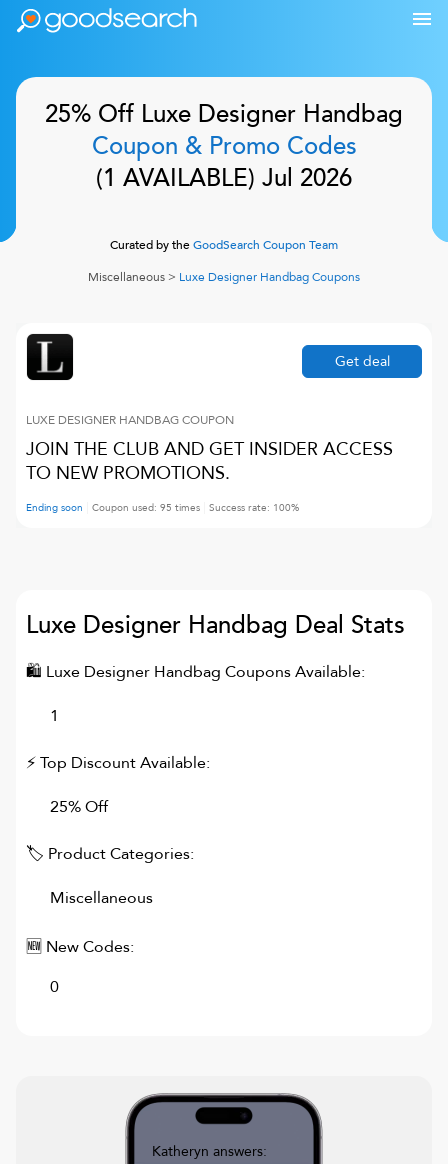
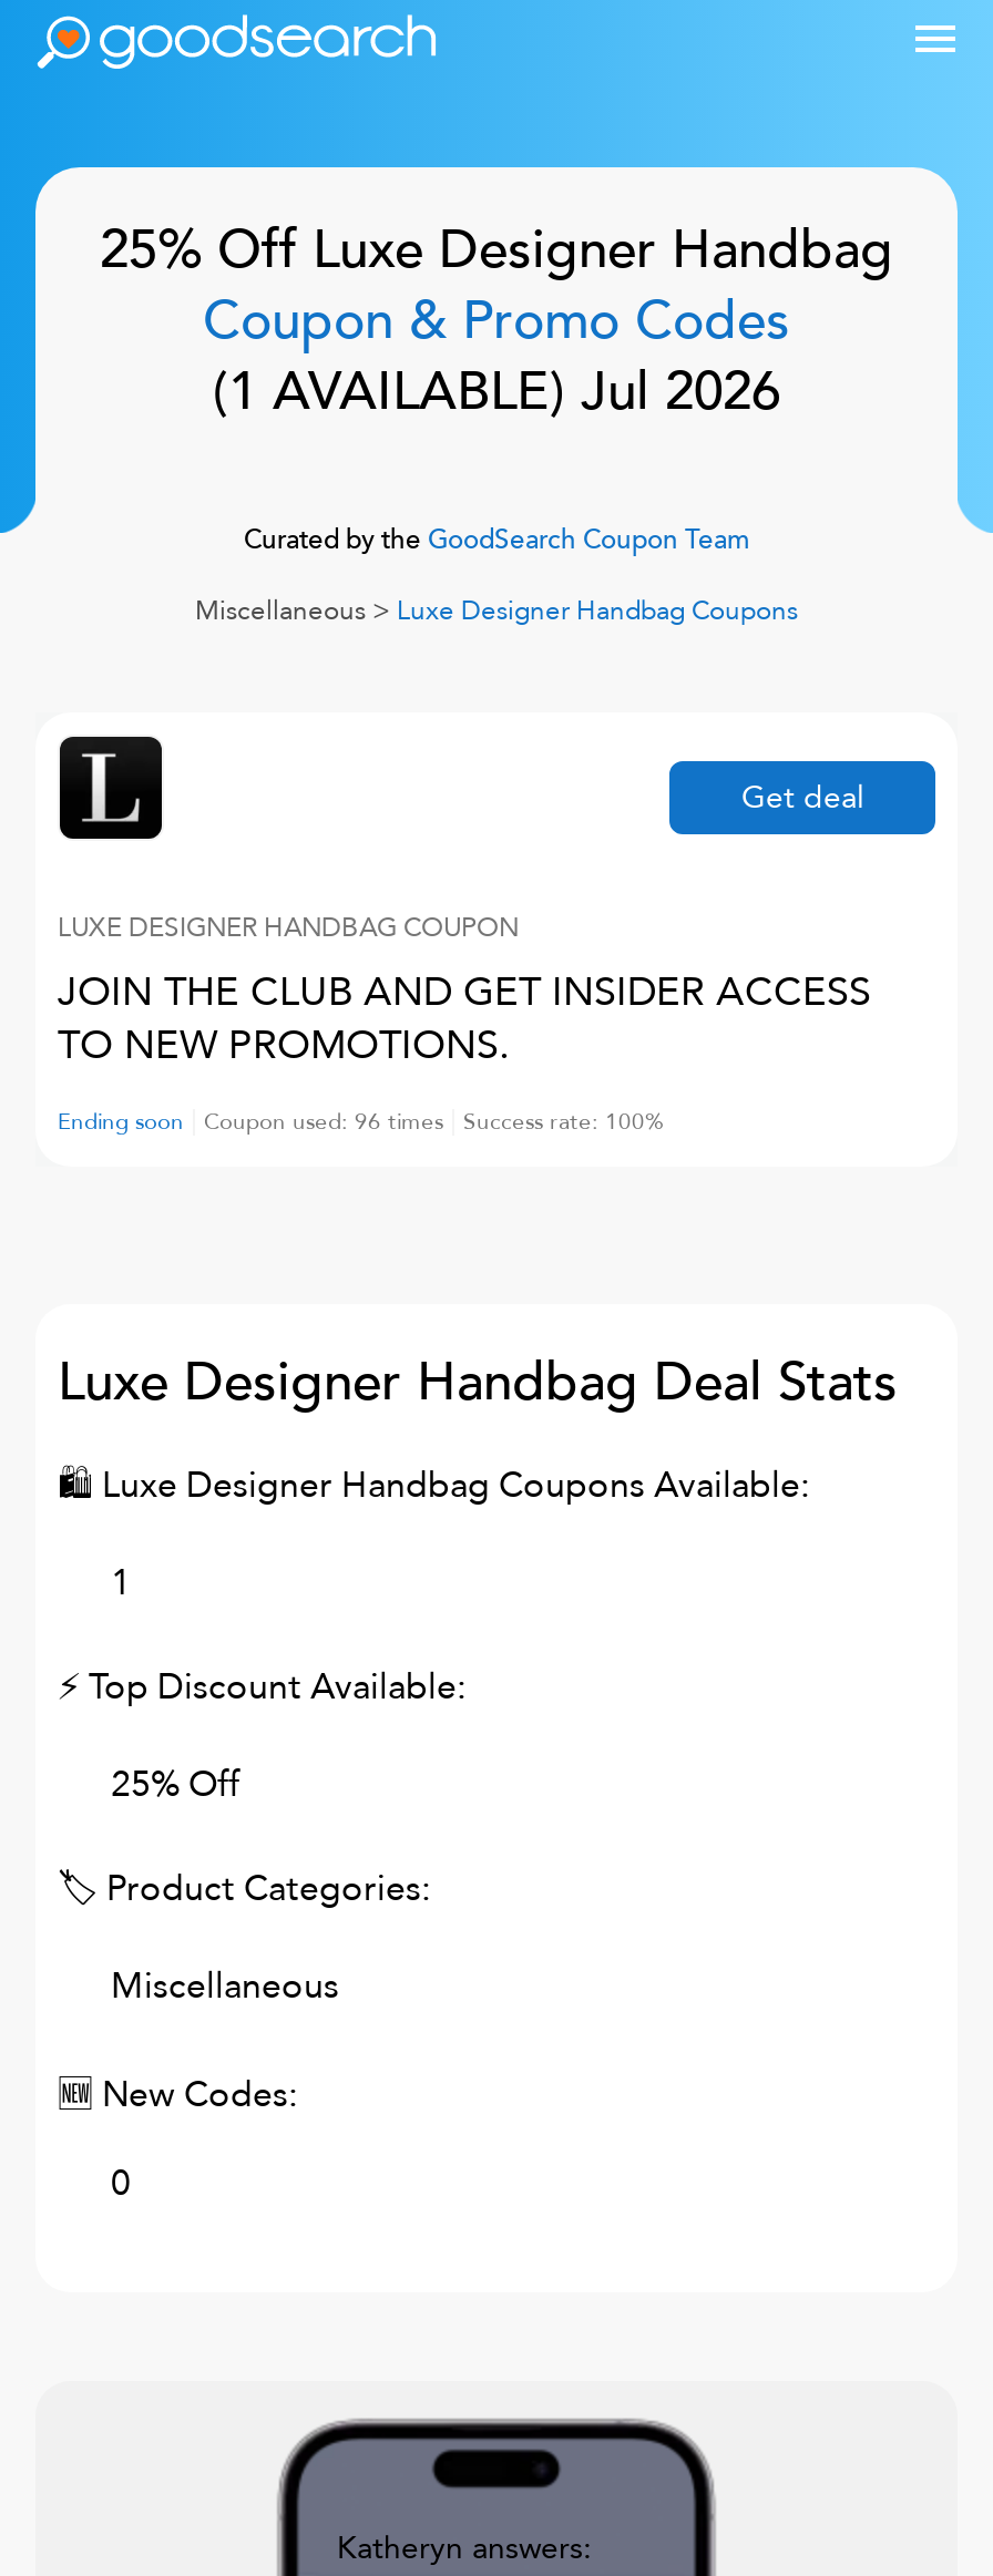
- Coupon used: 95 times
+ Coupon used: 96 times
